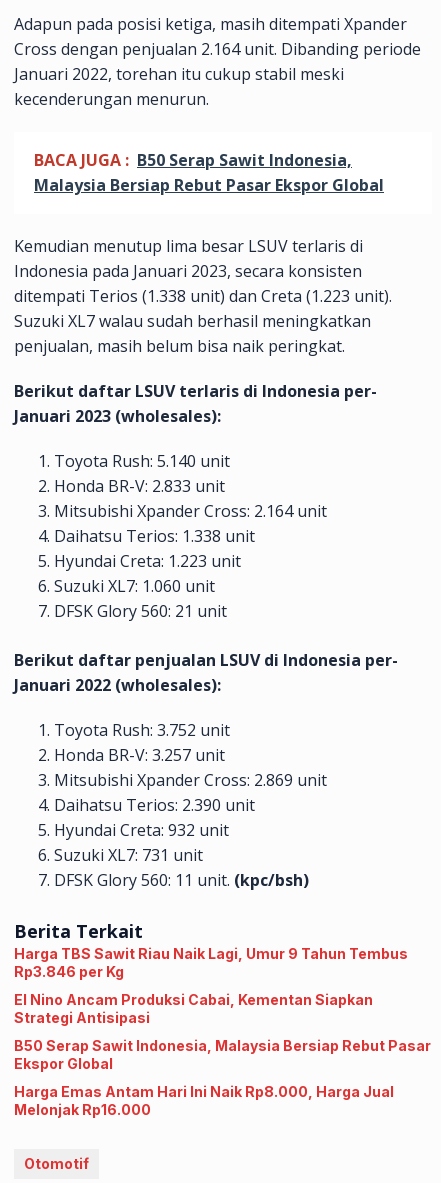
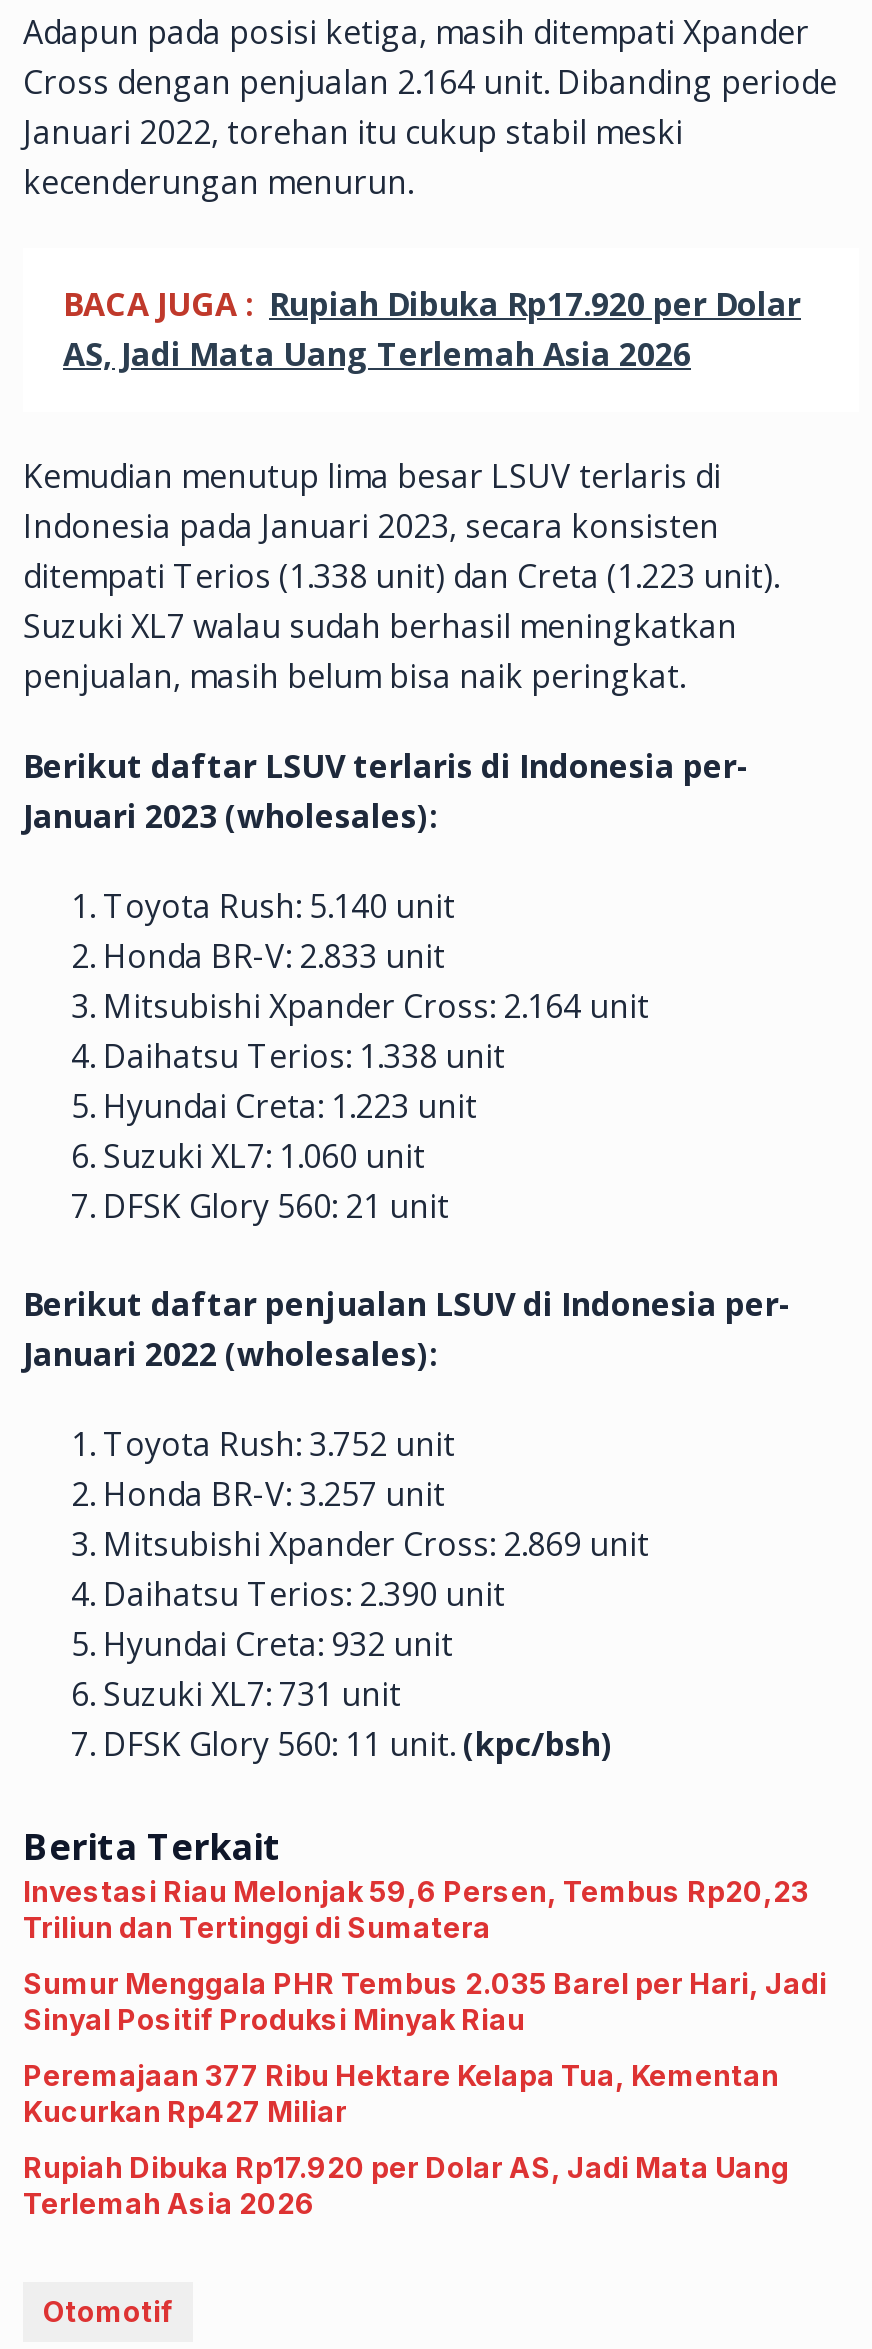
- BACA JUGA : B50 Serap Sawit Indonesia,
- Malaysia Bersiap Rebut Pasar Ekspor Global
+ BACA JUGA : Rupiah Dibuka Rp17.920 per Dolar
+ AS, Jadi Mata Uang Terlemah Asia 2026

- Harga TBS Sawit Riau Naik Lagi, Umur 9 Tahun Tembus
- Rp3.846 per Kg
+ Investasi Riau Melonjak 59,6 Persen, Tembus Rp20,23
+ Triliun dan Tertinggi di Sumatera

- El Nino Ancam Produksi Cabai, Kementan Siapkan
- Strategi Antisipasi
+ Sumur Menggala PHR Tembus 2.035 Barel per Hari, Jadi
+ Sinyal Positif Produksi Minyak Riau

- B50 Serap Sawit Indonesia, Malaysia Bersiap Rebut Pasar
- Ekspor Global
+ Peremajaan 377 Ribu Hektare Kelapa Tua, Kementan
+ Kucurkan Rp427 Miliar

- Harga Emas Antam Hari Ini Naik Rp8.000, Harga Jual
- Melonjak Rp16.000
+ Rupiah Dibuka Rp17.920 per Dolar AS, Jadi Mata Uang
+ Terlemah Asia 2026
